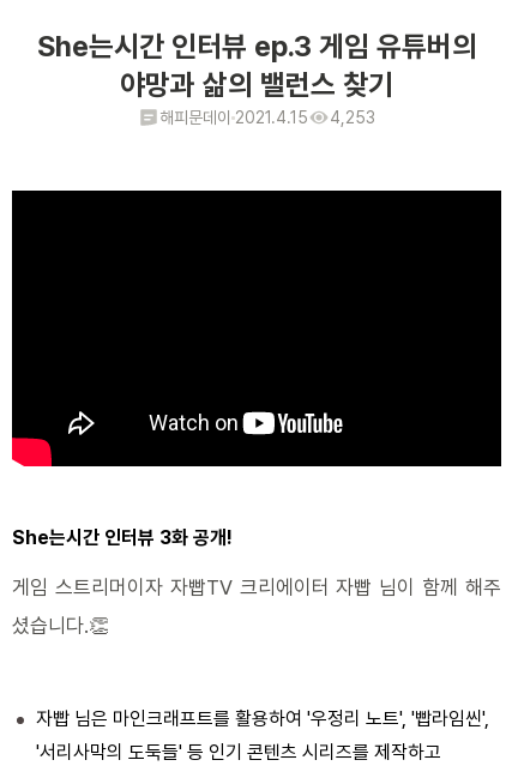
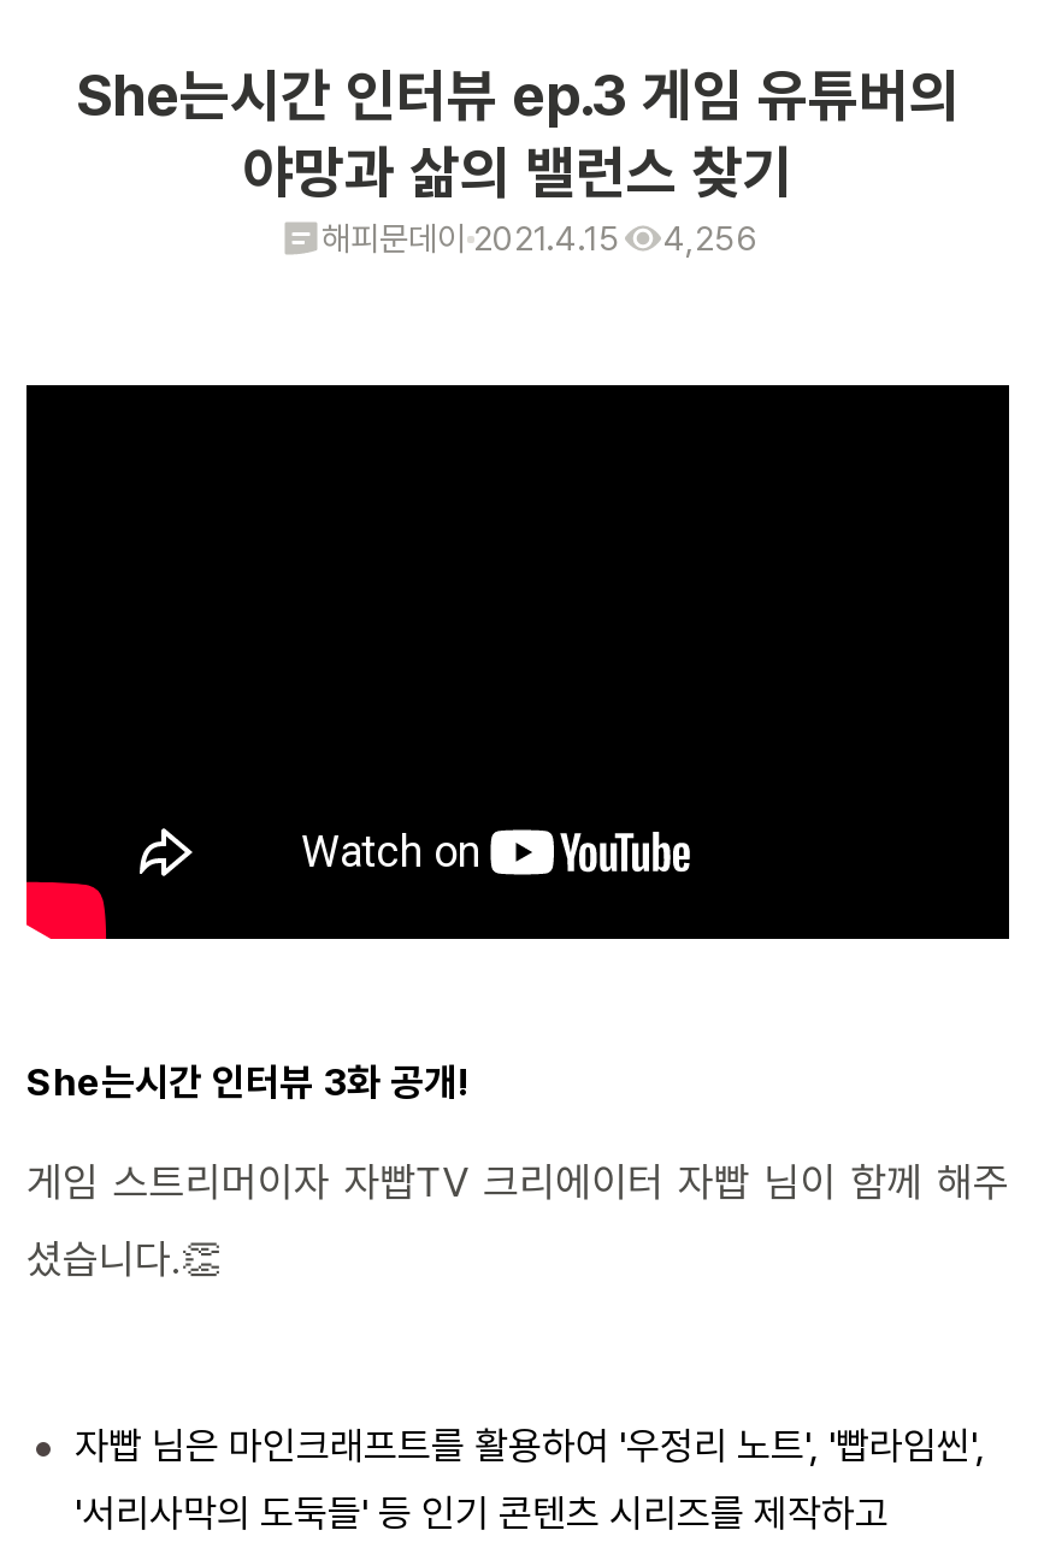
- 해피문데이 2021.4.15 4,253
+ 해피문데이 2021.4.15 4,256
